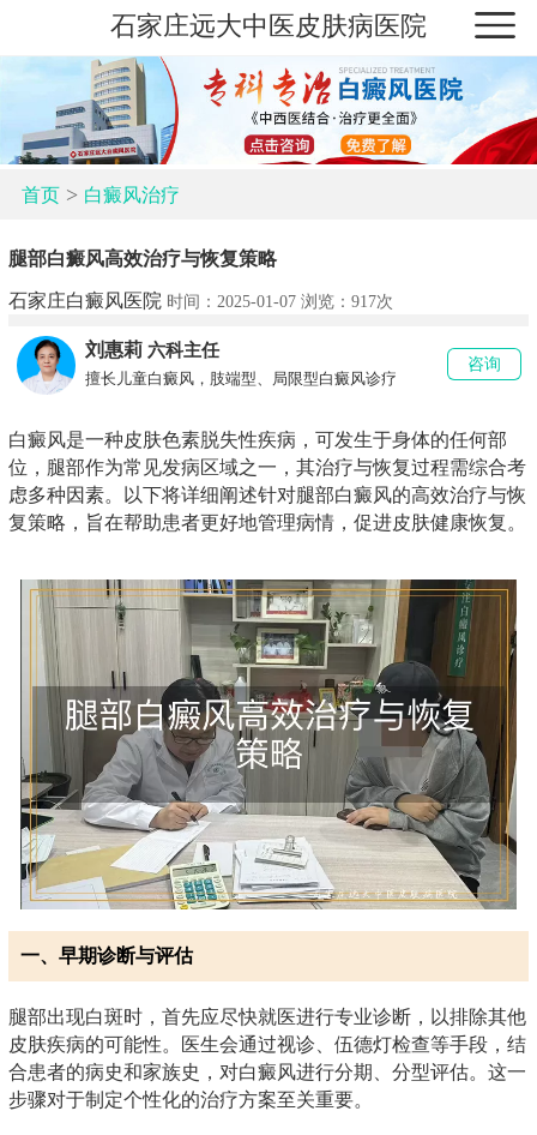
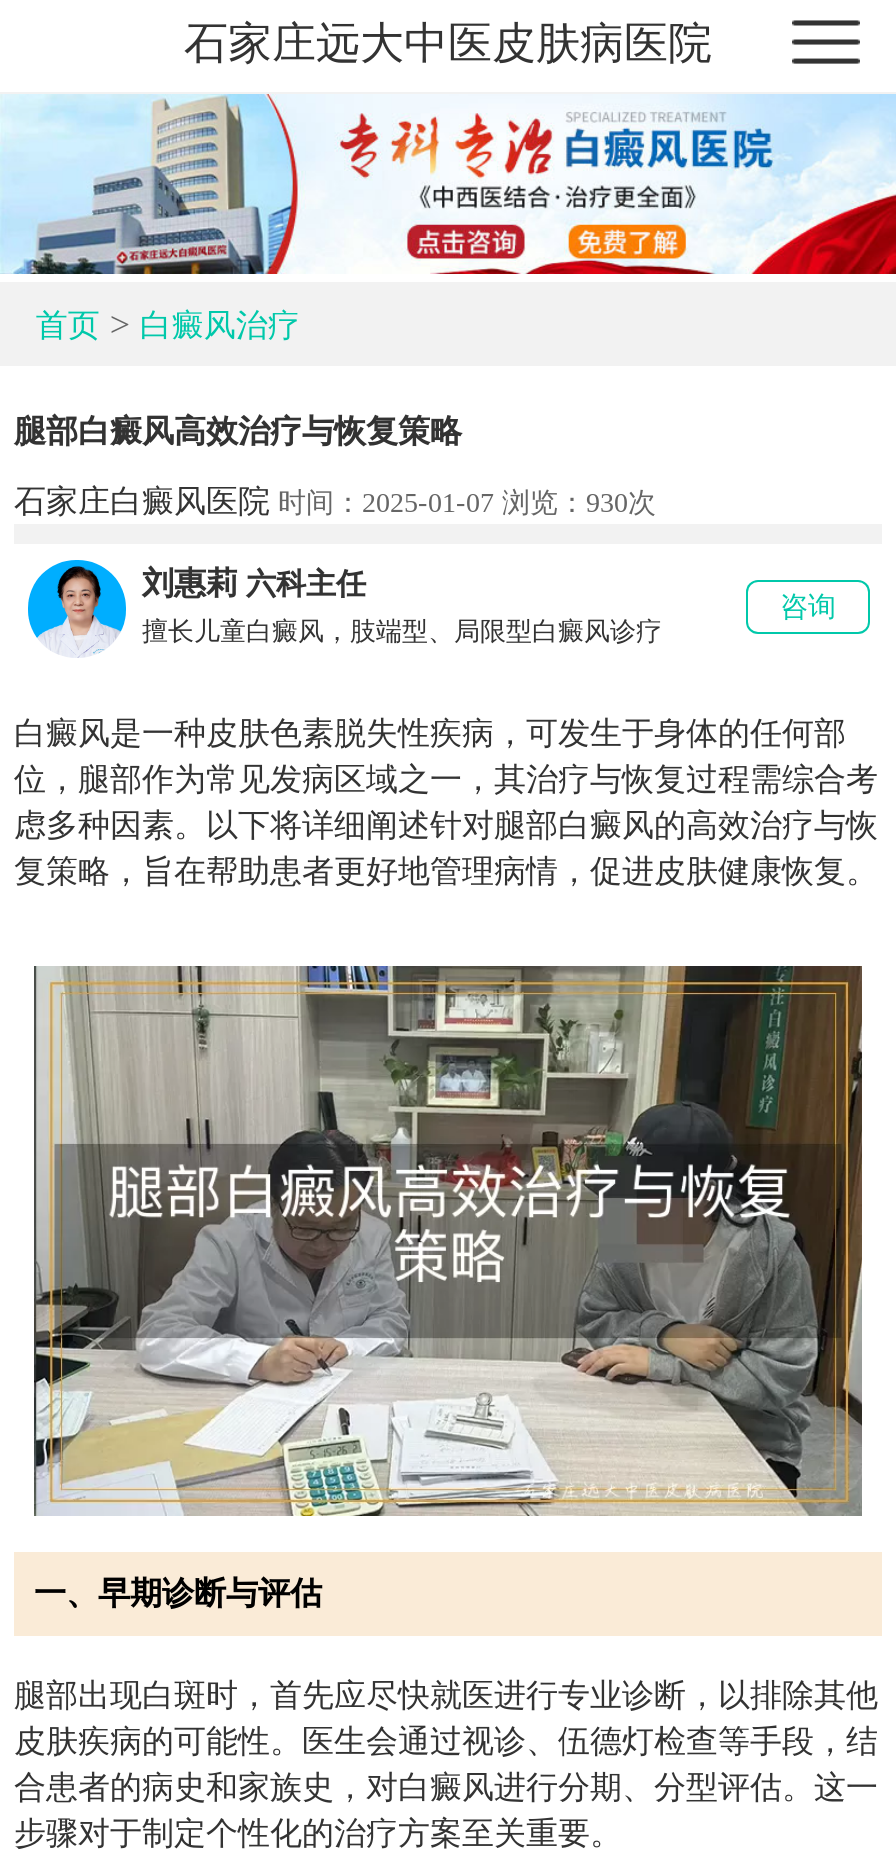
- 石家庄白癜风医院时间：2025-01-07 浏览：917次
+ 石家庄白癜风医院时间：2025-01-07 浏览：930次
